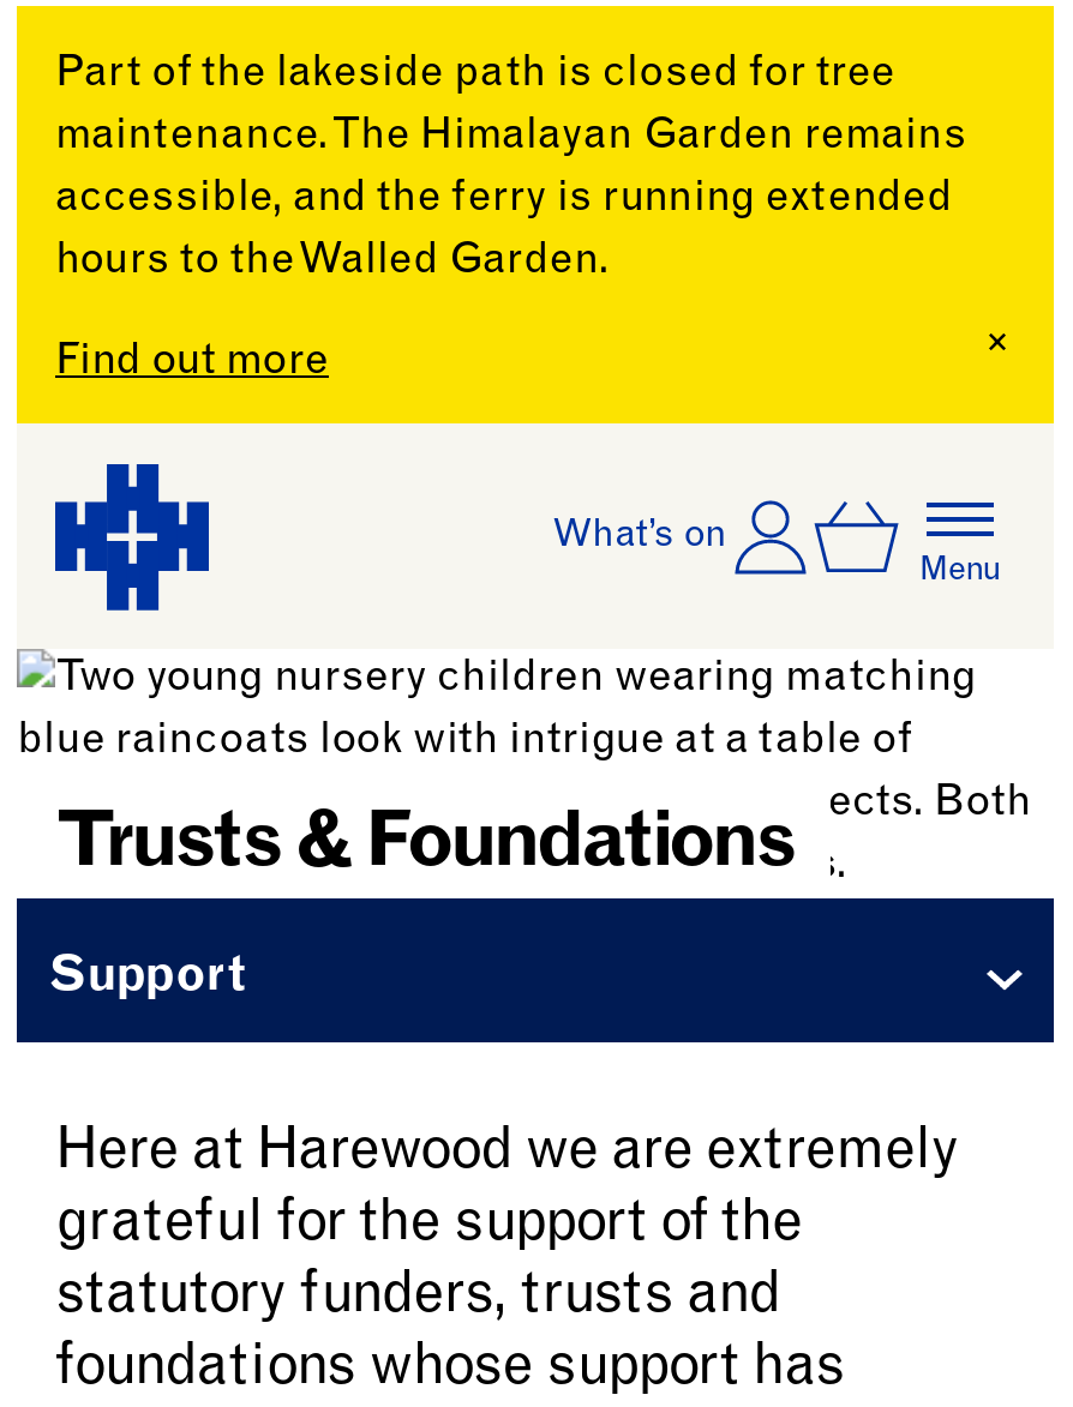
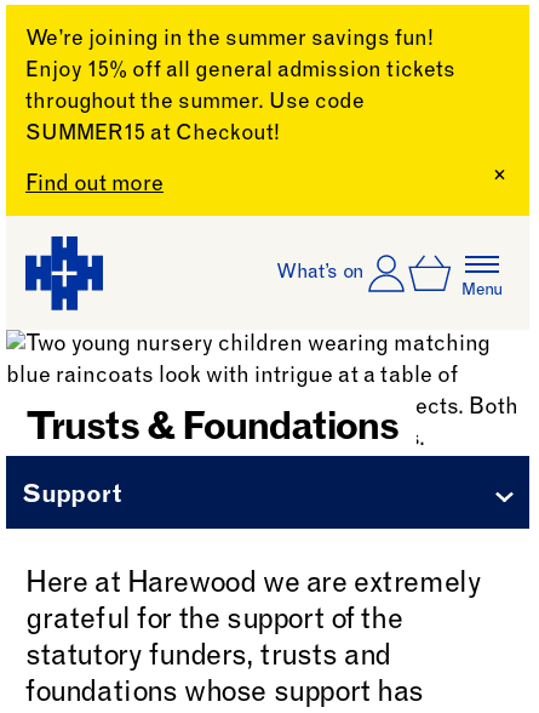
- Part of the lakeside path is closed for tree
- maintenance. The Himalayan Garden remains
- accessible, and the ferry is running extended
- hours to the Walled Garden.
+ We’re joining in the summer savings fun!
+ Enjoy 15% off all general admission tickets
+ throughout the summer. Use code
+ SUMMER15 at Checkout!
